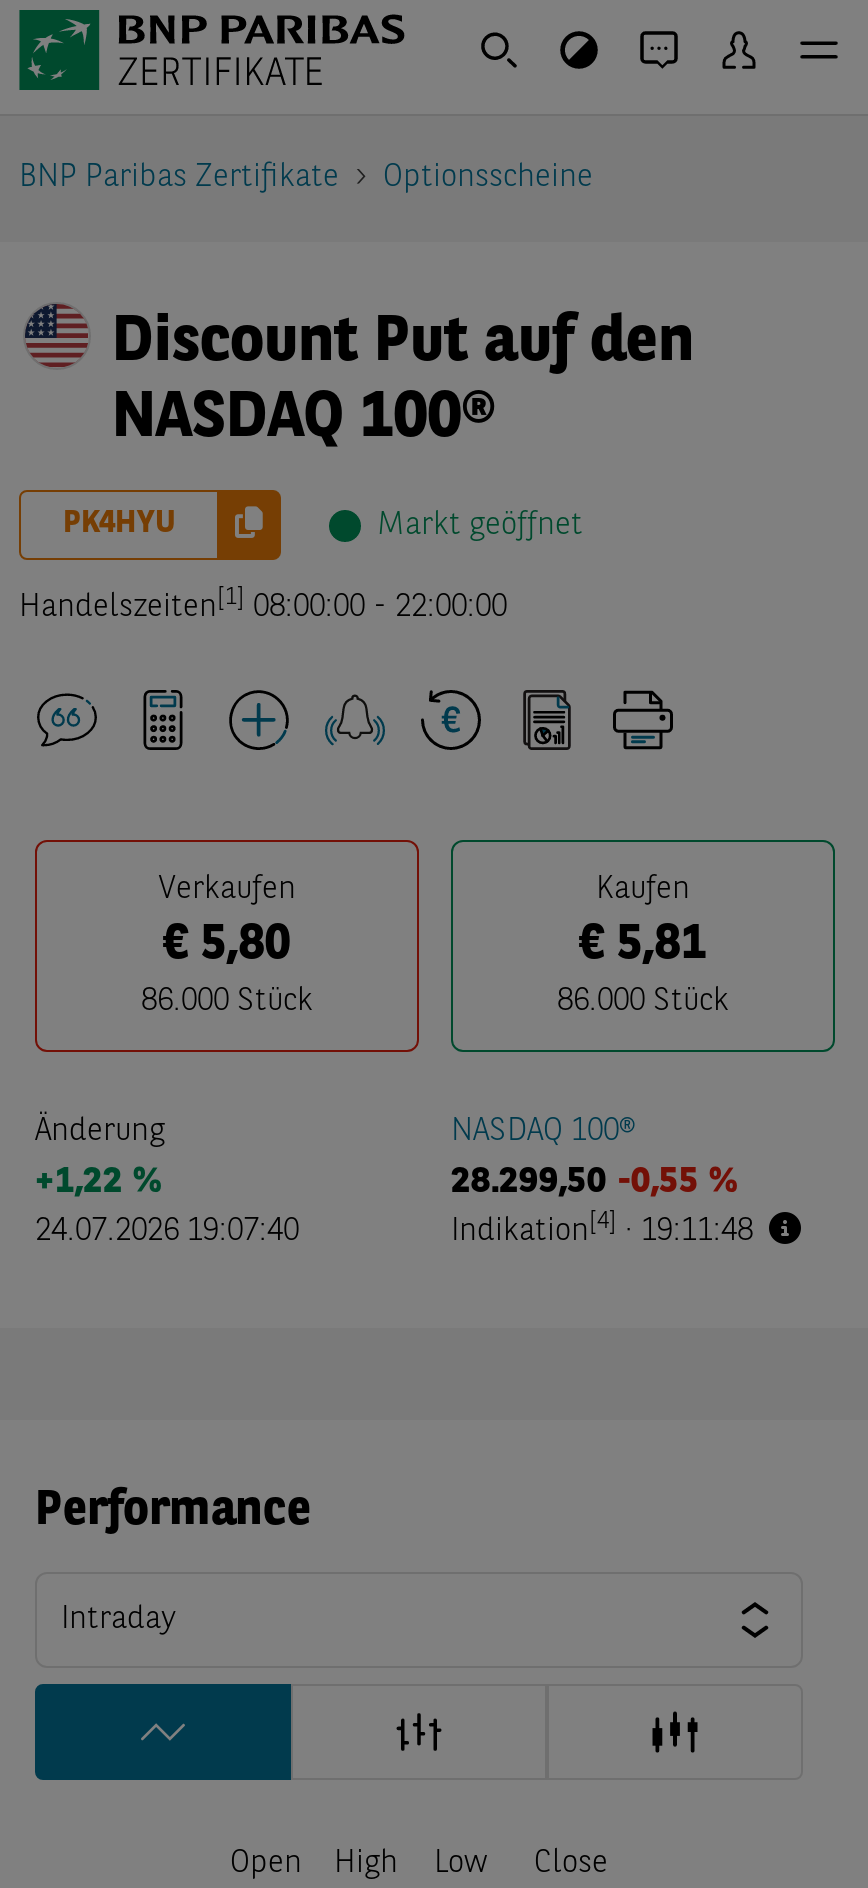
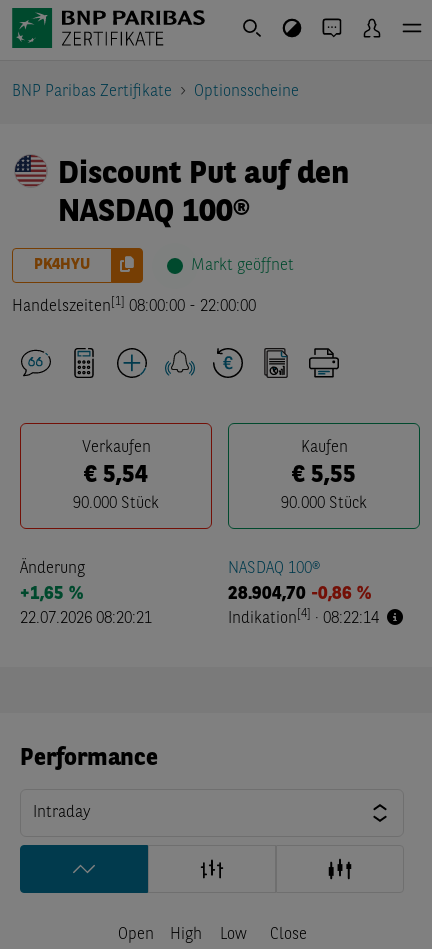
- € 5,80
+ € 5,54

- € 5,81
+ € 5,55

- 86.000 Stück
+ 90.000 Stück

- 86.000 Stück
+ 90.000 Stück

- +1,22 %
+ +1,65 %

- 28.299,50 -0,55 %
+ 28.904,70 -0,86 %

- 24.07.2026 19:07:40
+ 22.07.2026 08:20:21

- Indikation[4] · 19:11:48
+ Indikation[4] · 08:22:14
